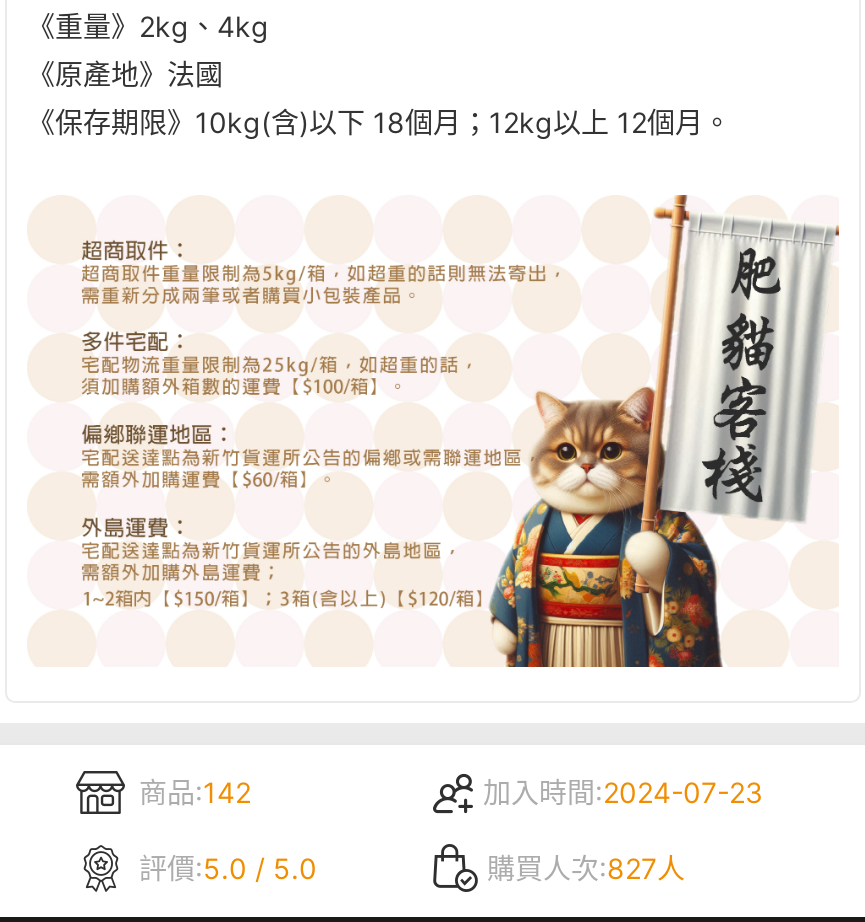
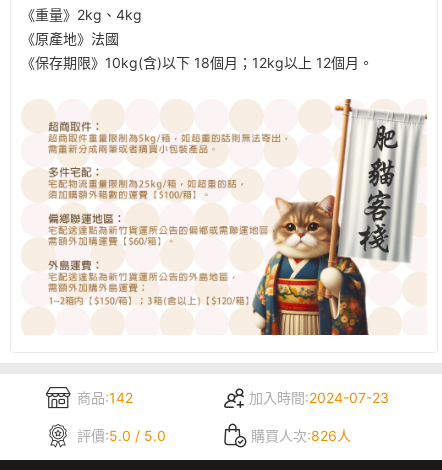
- 購買人次:827人
+ 購買人次:826人
